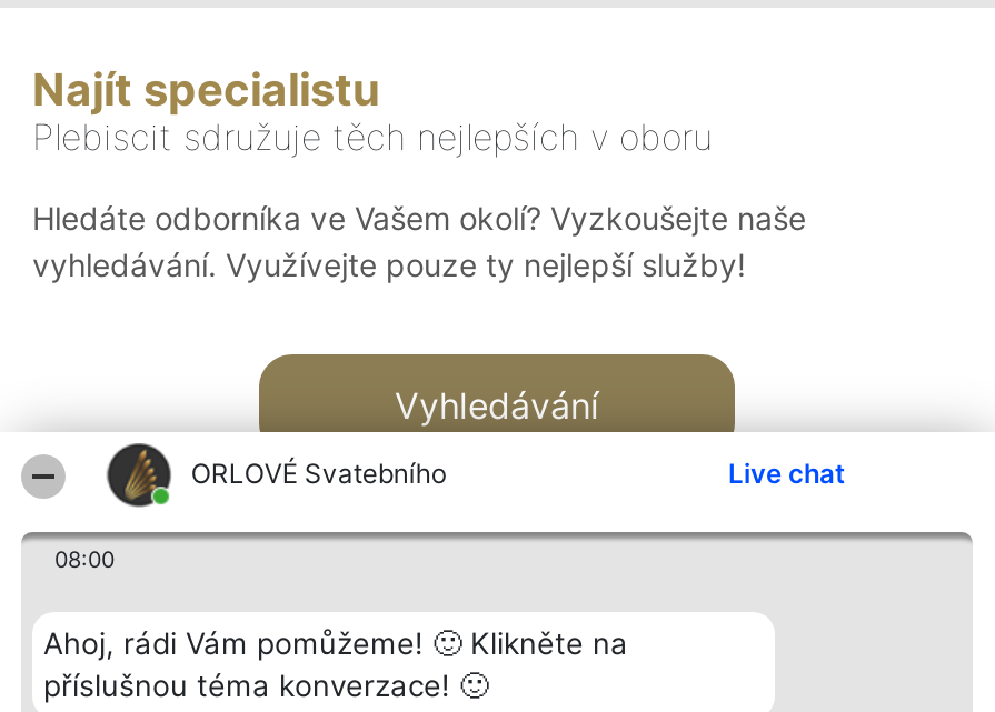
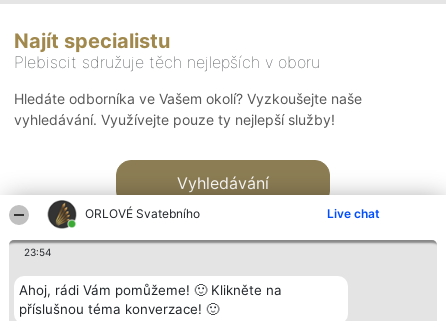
- 08:00
+ 23:54
